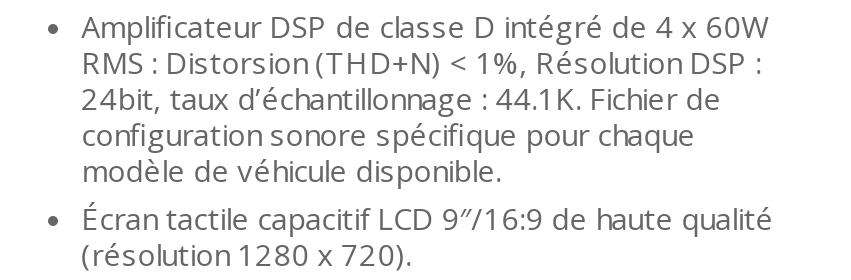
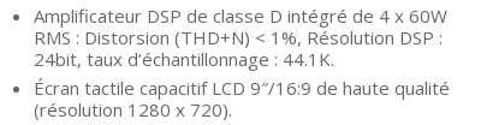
- 24bit, taux d’échantillonnage : 44.1K. Fichier de
- configuration sonore spécifique pour chaque
- modèle de véhicule disponible.
+ 24bit, taux d’échantillonnage : 44.1K.
